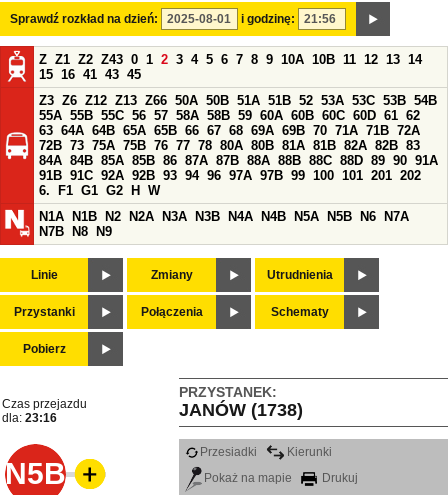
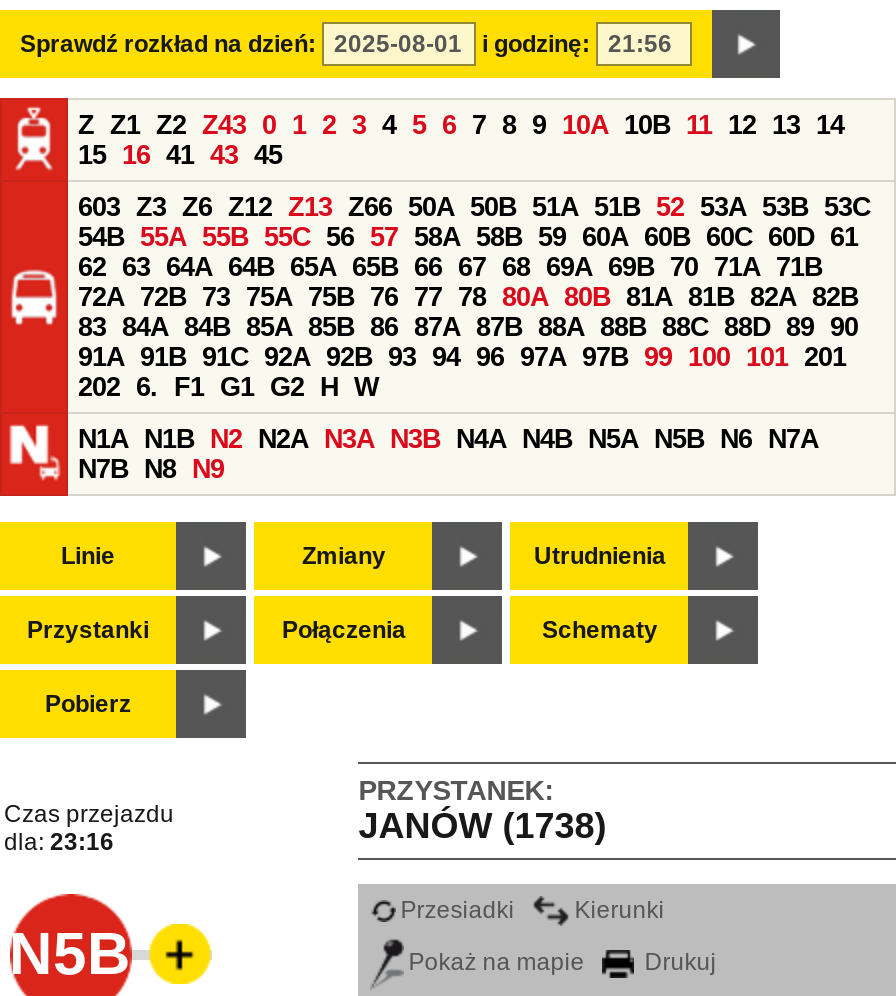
- Z3 Z6 Z12 Z13 Z66 50A 50B 51A 51B 52 53A 53C 53B 54B
- 55A 55B 55C 56 57 58A 58B 59 60A 60B 60C 60D 61 62
- 63 64A 64B 65A 65B 66 67 68 69A 69B 70 71A 71B 72A
- 72B 73 75A 75B 76 77 78 80A 80B 81A 81B 82A 82B 83
- 84A 84B 85A 85B 86 87A 87B 88A 88B 88C 88D 89 90 91A
- 91B 91C 92A 92B 93 94 96 97A 97B 99 100 101 201 202
- 6. F1 G1 G2 H W
+ 603 Z3 Z6 Z12 Z13 Z66 50A 50B 51A 51B 52 53A 53B 53C
+ 54B 55A 55B 55C 56 57 58A 58B 59 60A 60B 60C 60D 61
+ 62 63 64A 64B 65A 65B 66 67 68 69A 69B 70 71A 71B
+ 72A 72B 73 75A 75B 76 77 78 80A 80B 81A 81B 82A 82B
+ 83 84A 84B 85A 85B 86 87A 87B 88A 88B 88C 88D 89 90
+ 91A 91B 91C 92A 92B 93 94 96 97A 97B 99 100 101 201
+ 202 6. F1 G1 G2 H W
